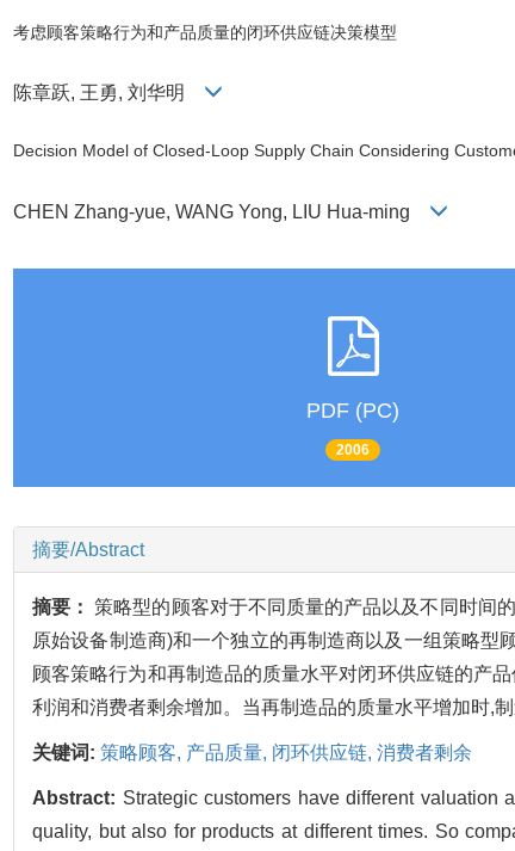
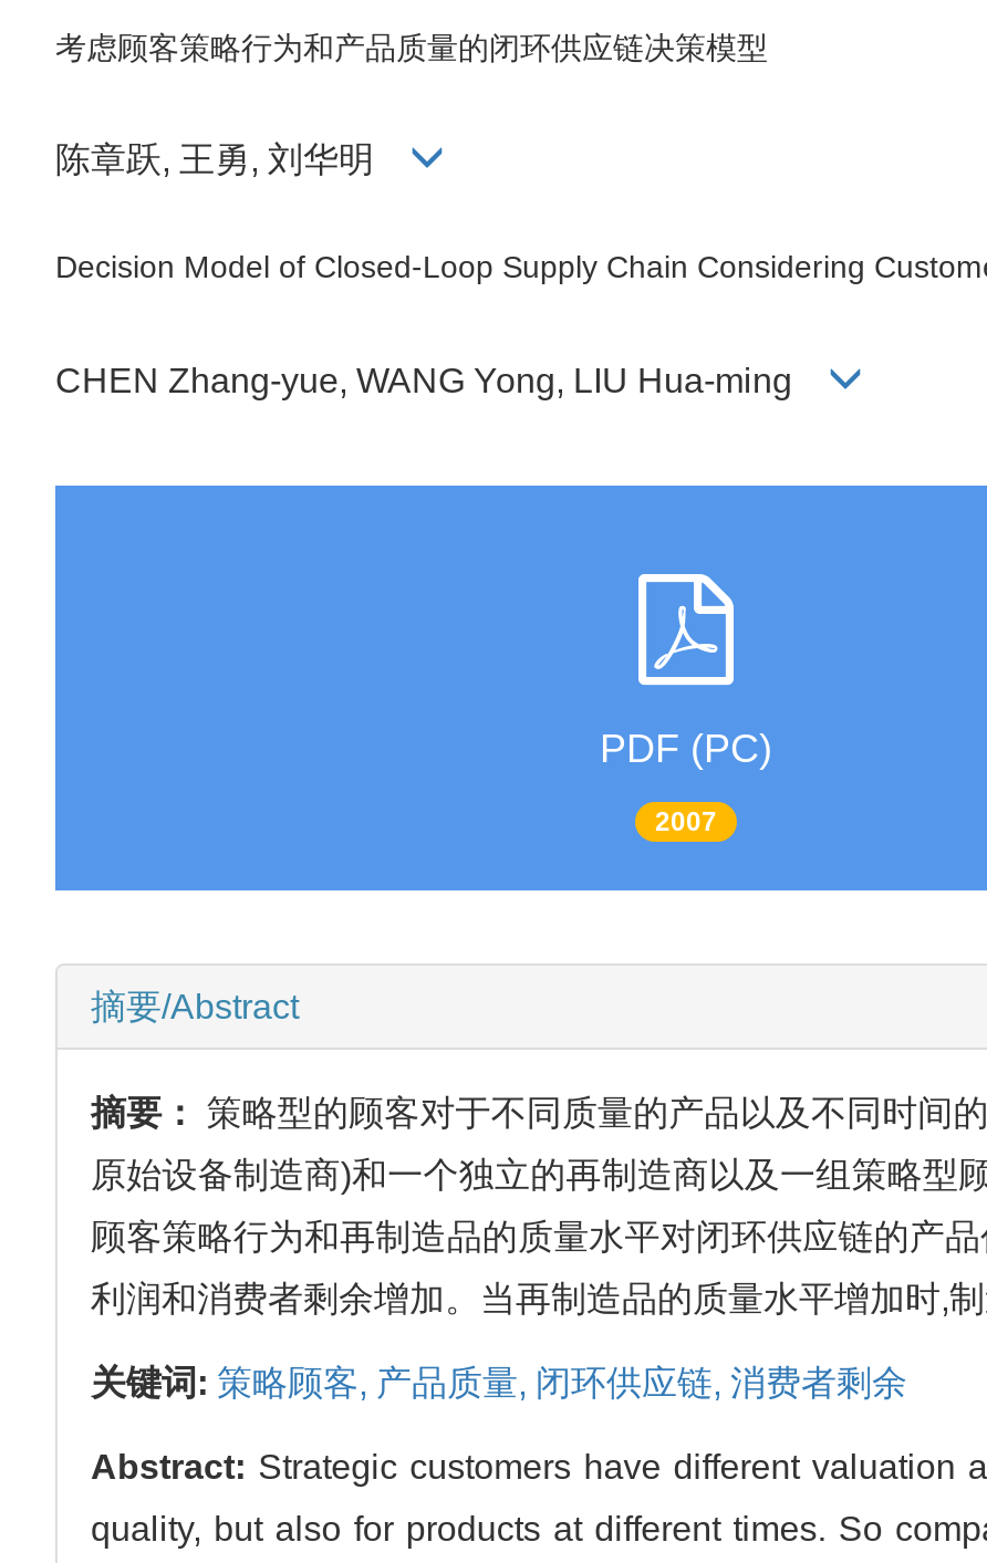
- 2006
+ 2007
